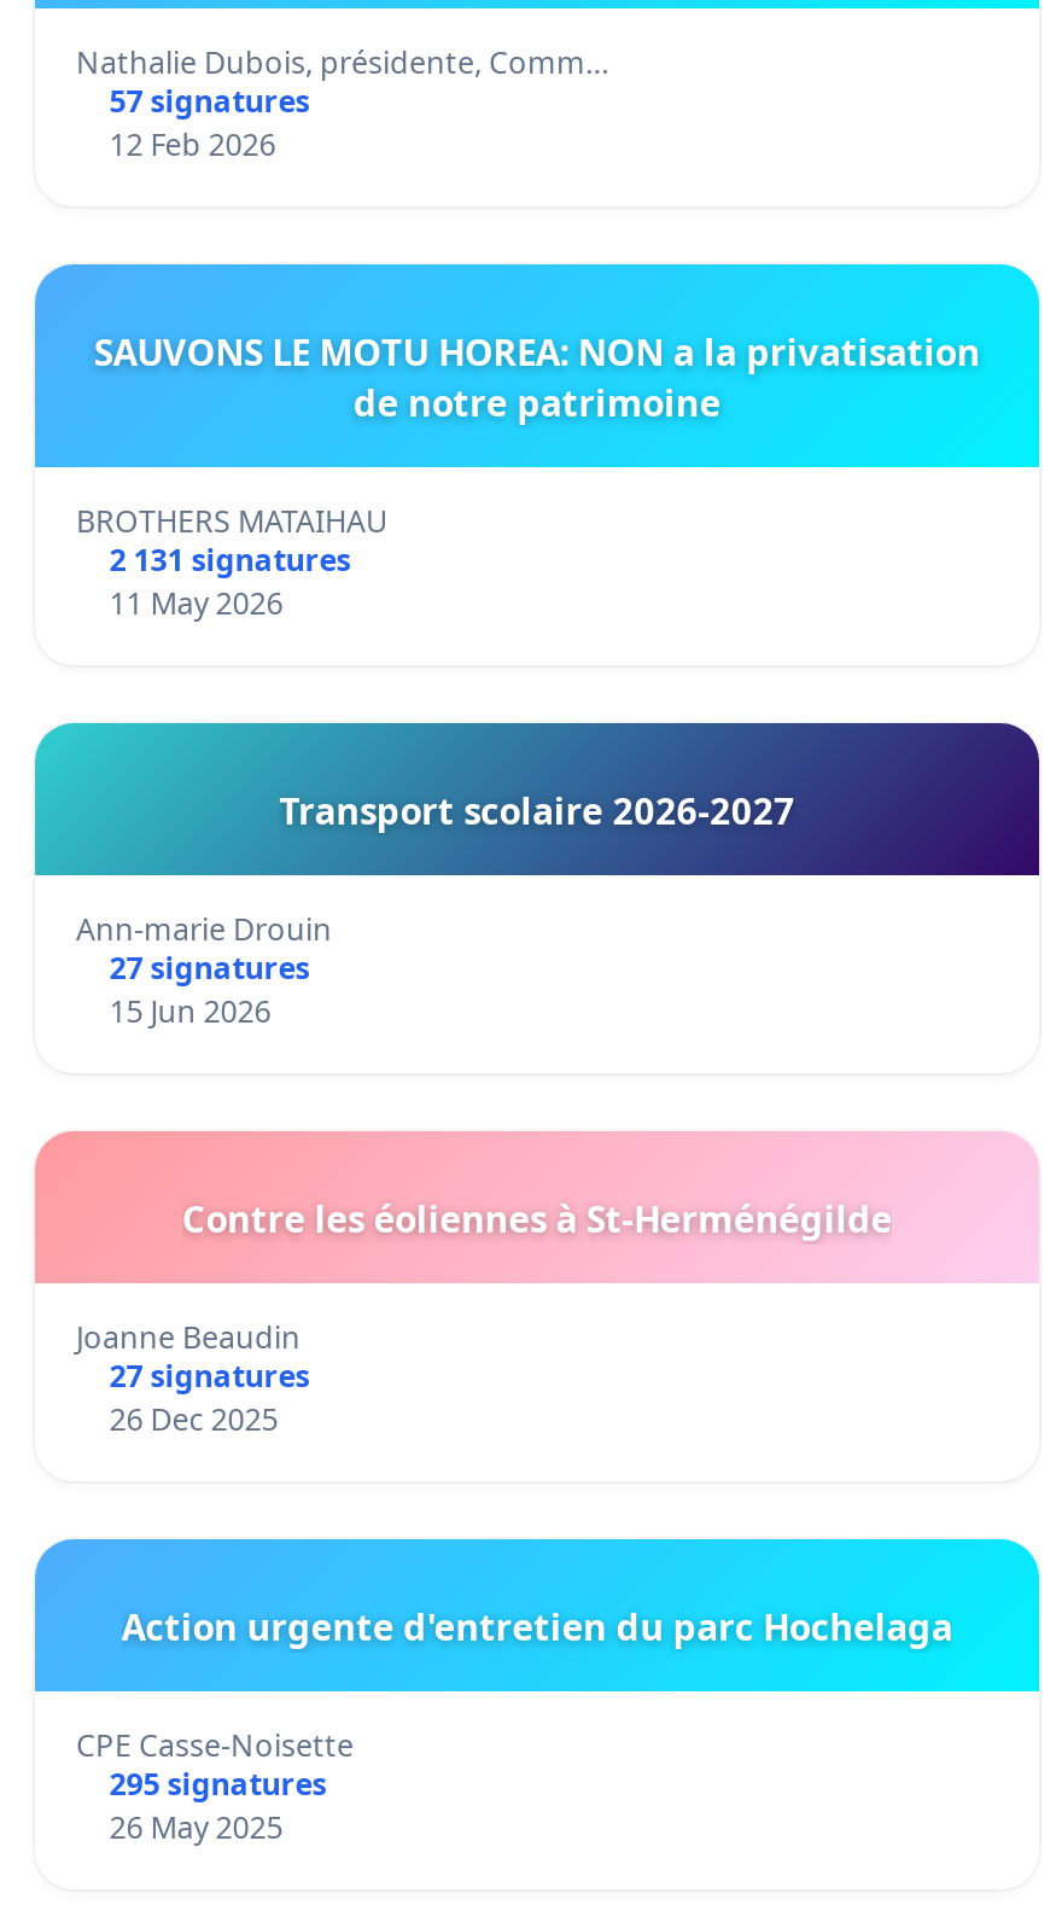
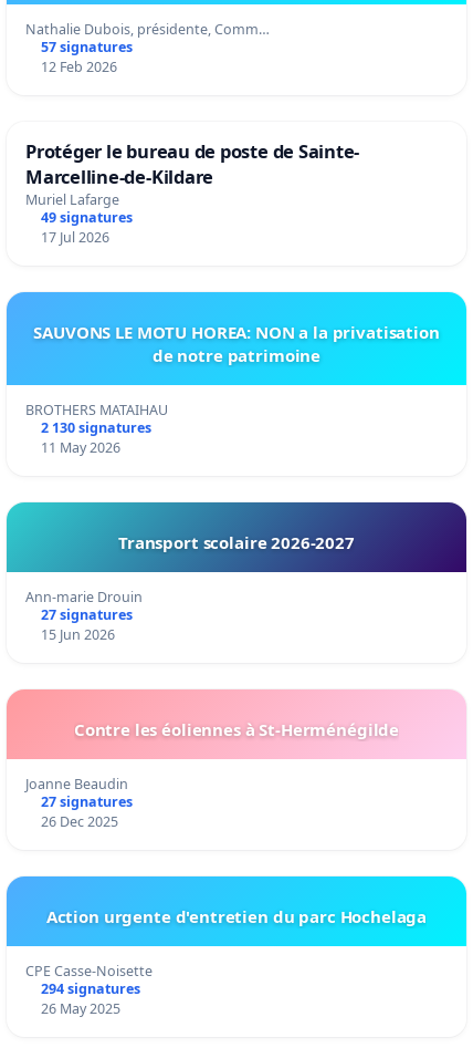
+ Protéger le bureau de poste de Sainte-
+ Marcelline-de-Kildare
+ Muriel Lafarge
+ 49 signatures
+ 17 Jul 2026

- 2 131 signatures
+ 2 130 signatures

- 295 signatures
+ 294 signatures
